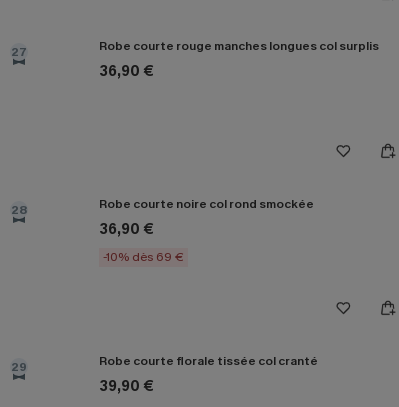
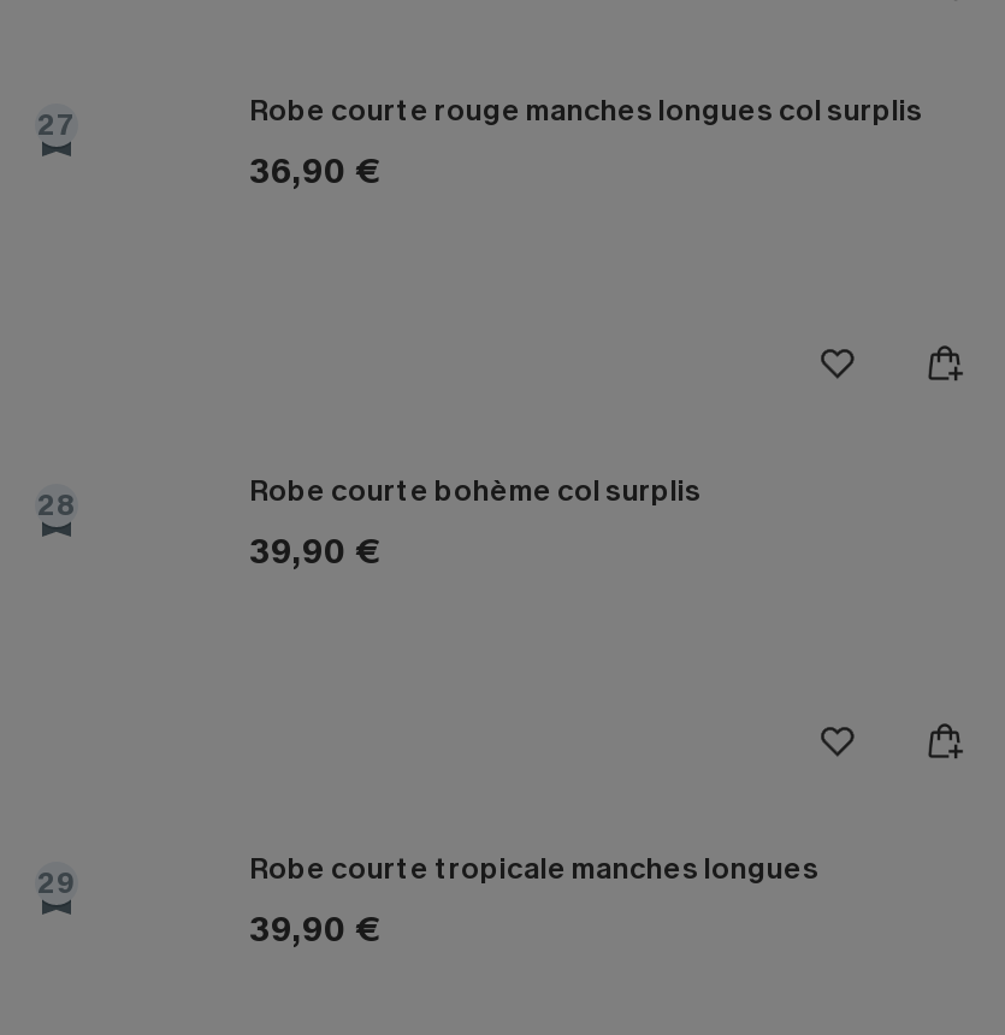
- Robe courte noire col rond smockée
- 36,90 €
- -10% dès 69 €
+ Robe courte bohème col surplis
+ 39,90 €

- Robe courte florale tissée col cranté
+ Robe courte tropicale manches longues
